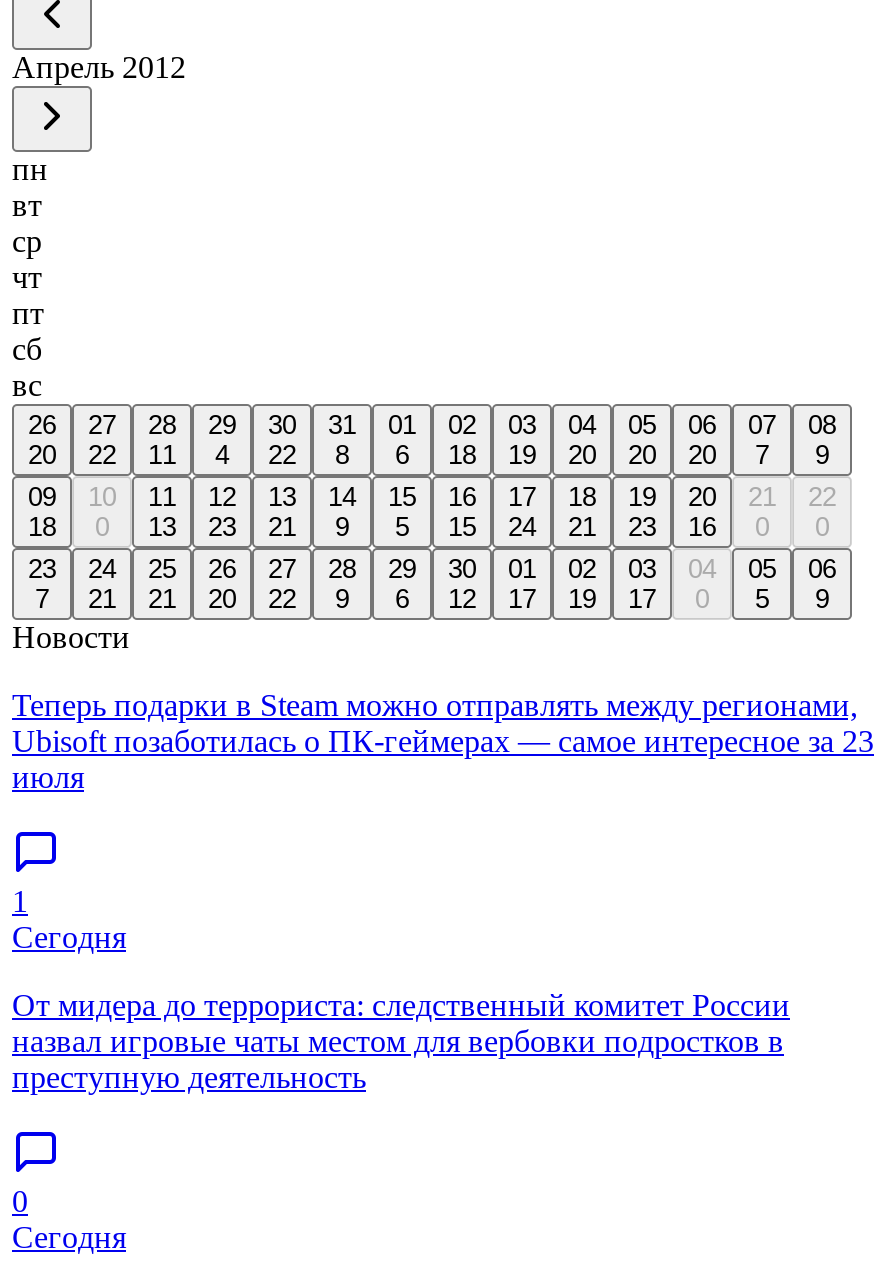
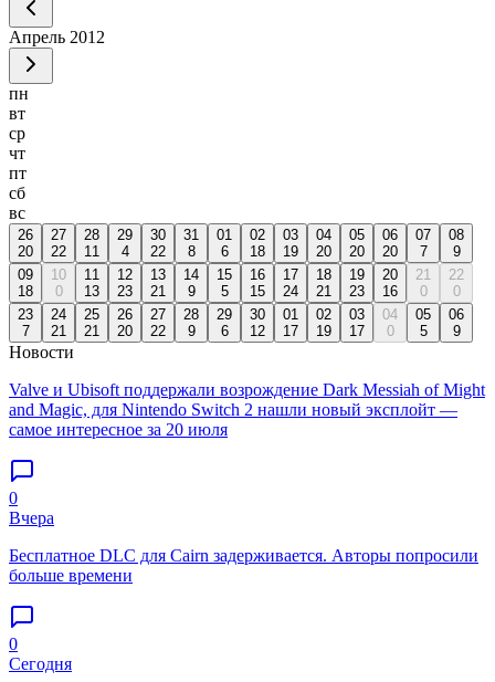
- Теперь подарки в Steam можно отправлять между регионами,
- Ubisoft позаботилась о ПК-геймерах — самое интересное за 23
- июля
+ Valve и Ubisoft поддержали возрождение Dark Messiah of Might
+ and Magic, для Nintendo Switch 2 нашли новый эксплойт —
+ самое интересное за 20 июля

- 1
- Сегодня
+ 0
+ Вчера

- От мидера до террориста: следственный комитет России
- назвал игровые чаты местом для вербовки подростков в
- преступную деятельность
+ Бесплатное DLC для Cairn задерживается. Авторы попросили
+ больше времени
